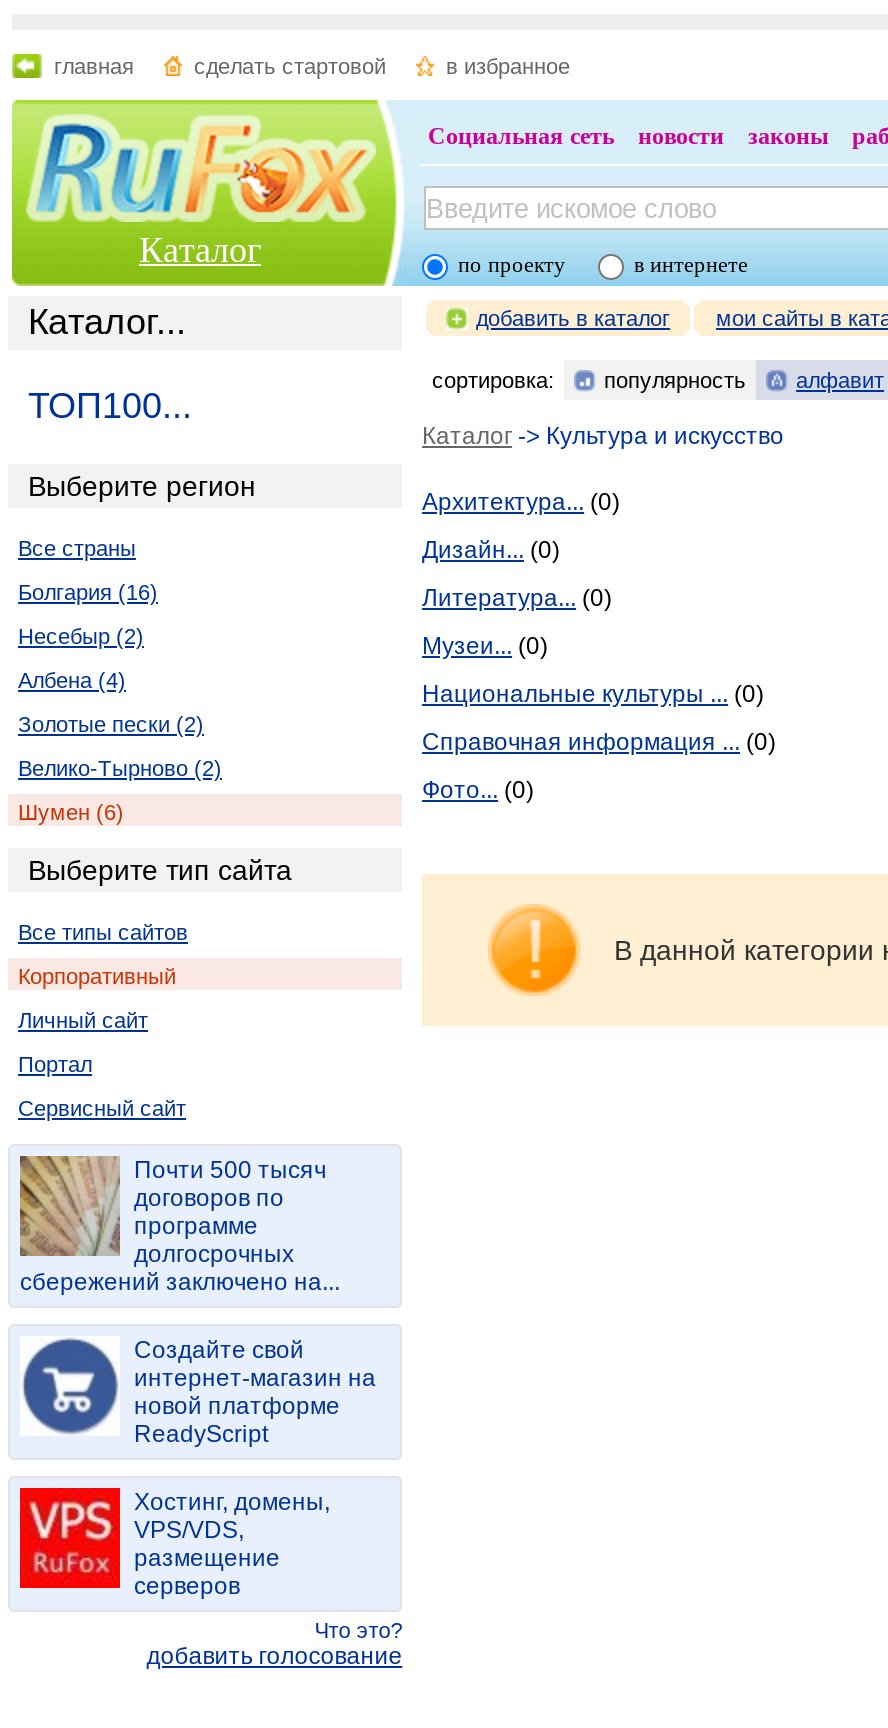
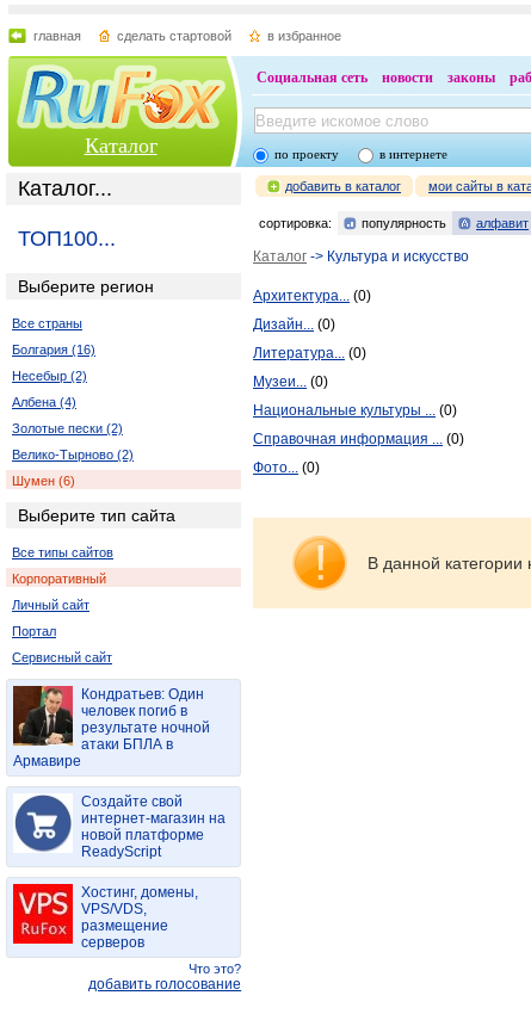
- [image]
- Почти 500 тысяч
- договоров по
- программе
- долгосрочных
- сбережений заключено на...
+ [image]
+ Кондратьев: Один
+ человек погиб в
+ результате ночной
+ атаки БПЛА в
+ Армавире
